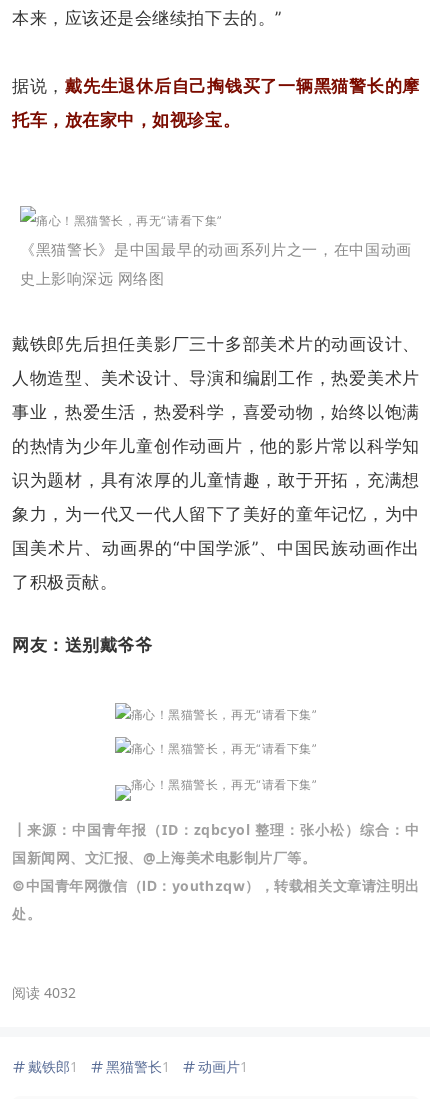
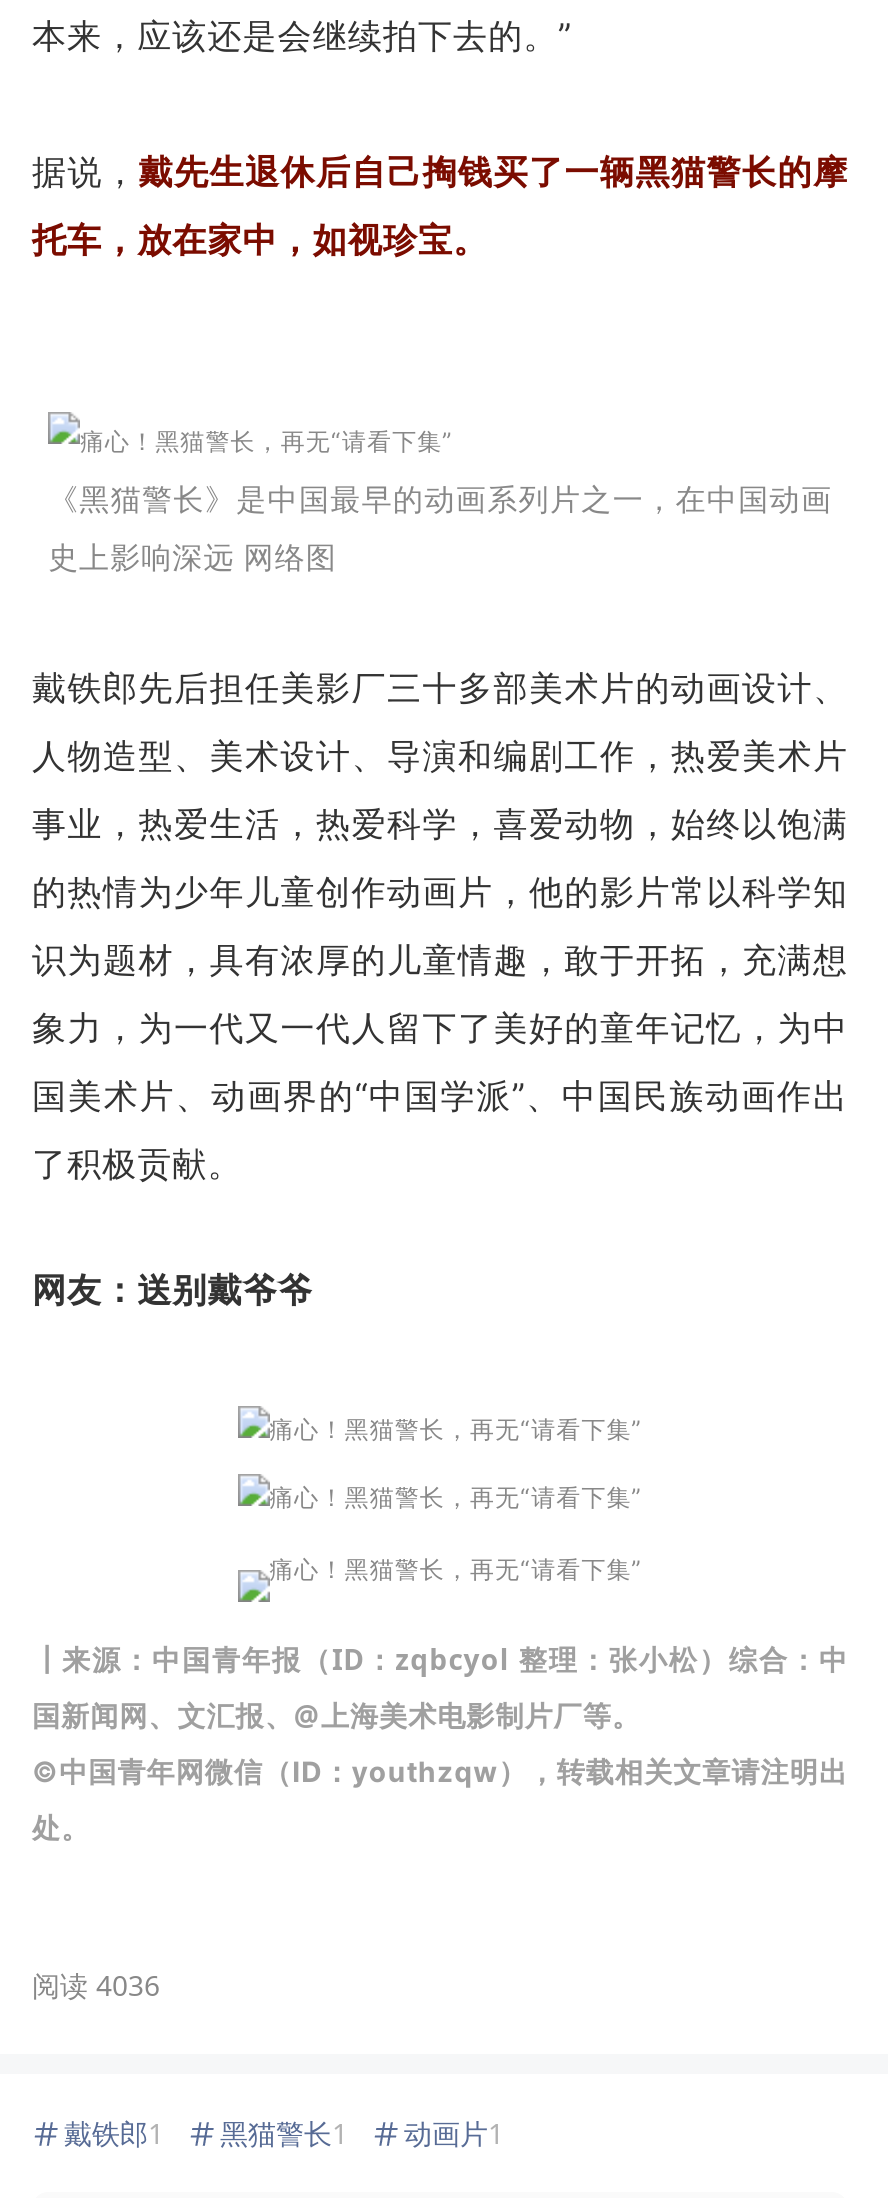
- 阅读 4032
+ 阅读 4036
